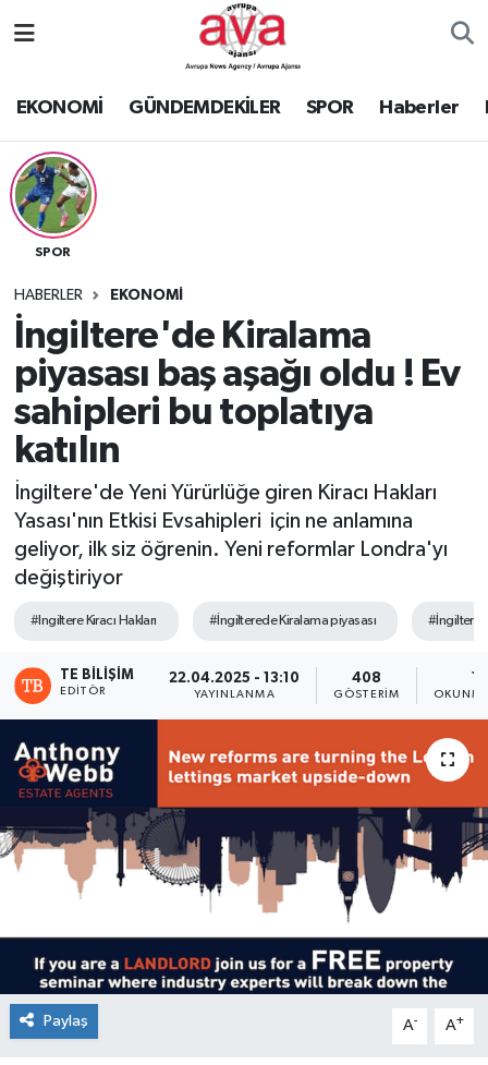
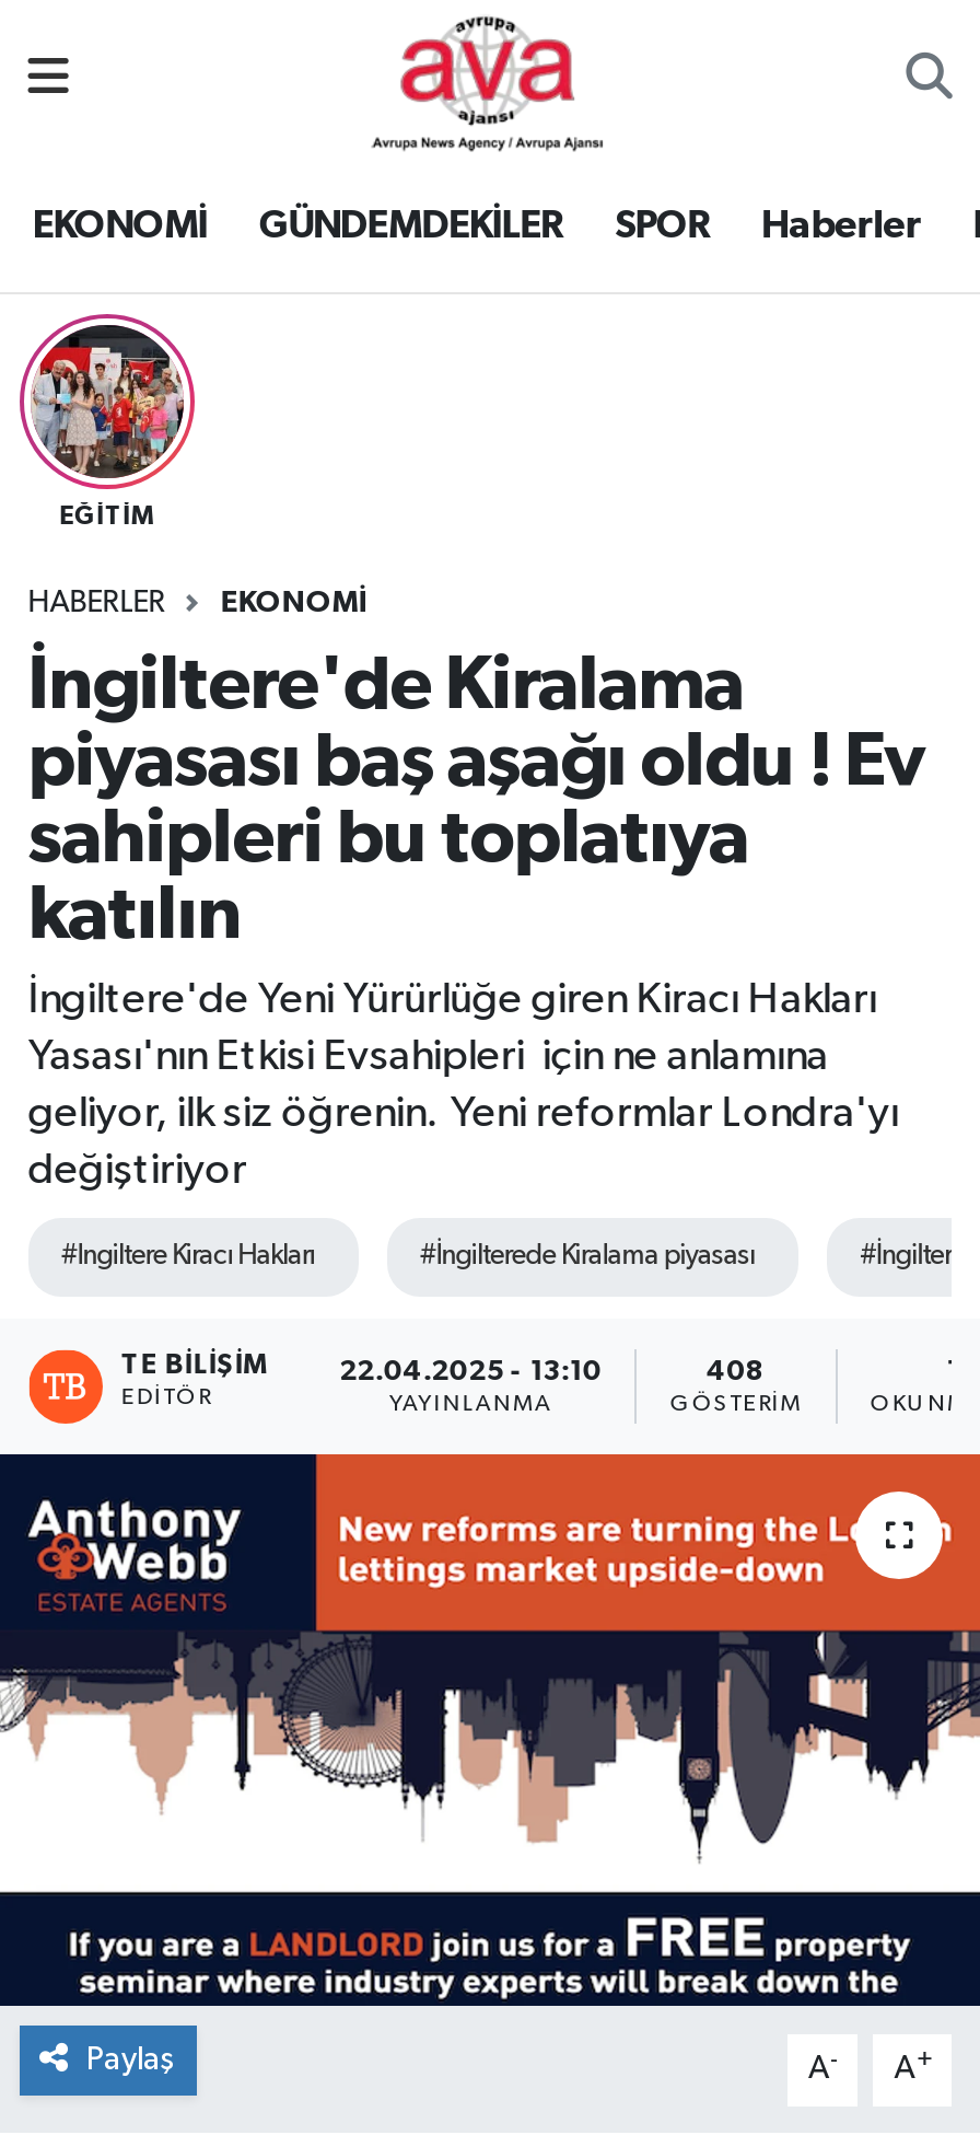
- [image]
- SPOR
+ [image]
+ EĞİTİM
